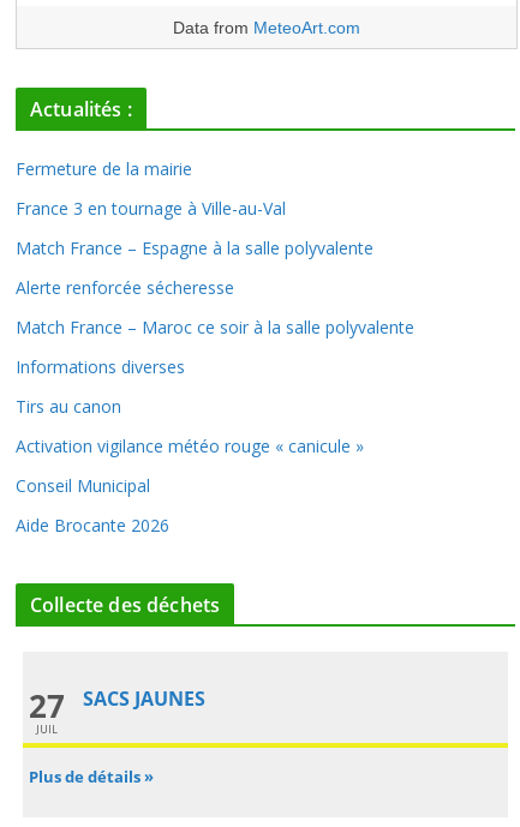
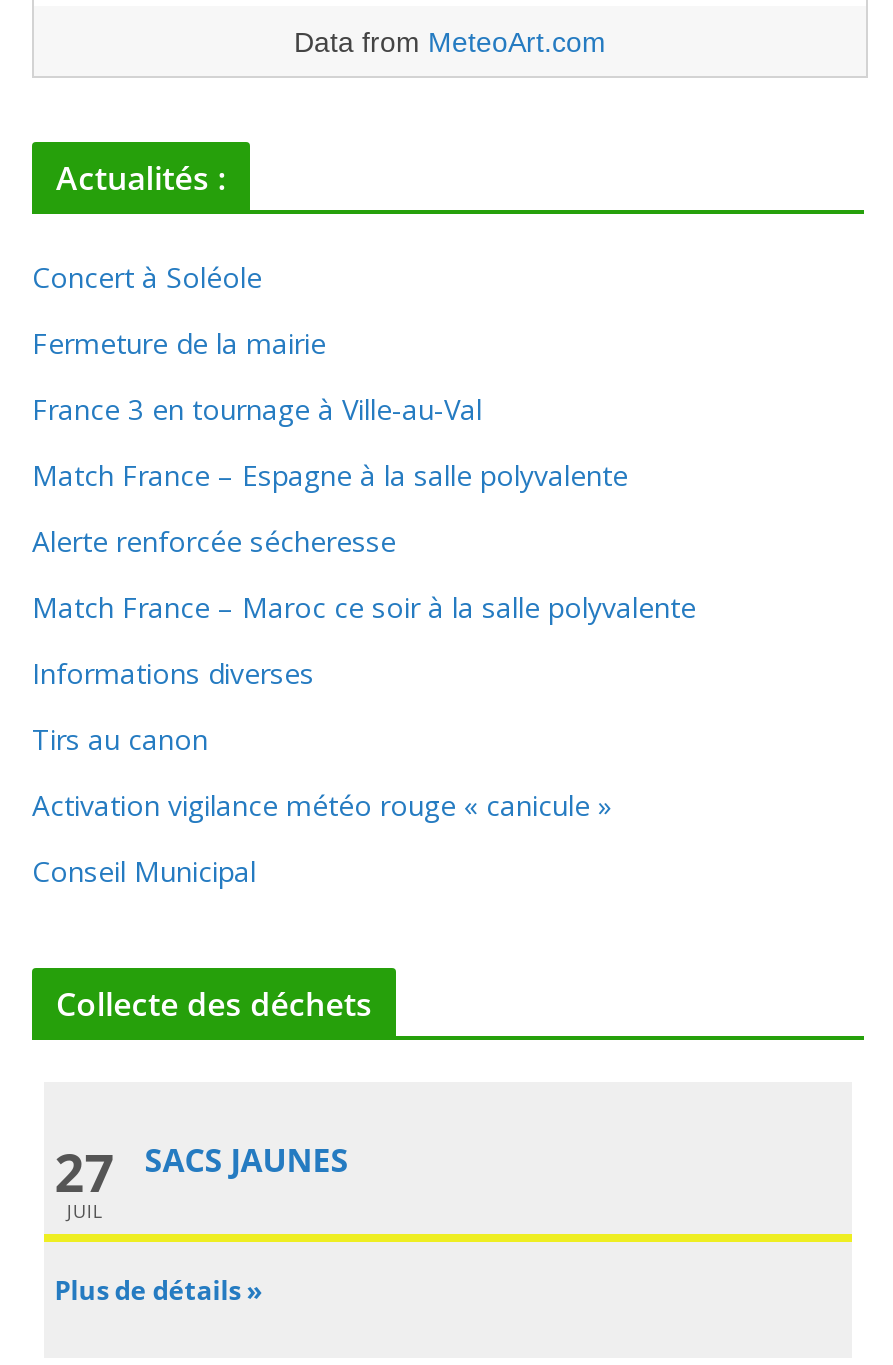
+ Concert à Soléole

moved down: Fermeture de la mairie | France 3 en tournage à Ville-au-Val | Match France – Espagne à la salle polyvalente | ... | Activation vigilance météo rouge « canicule » | Conseil Municipal

- Aide Brocante 2026
